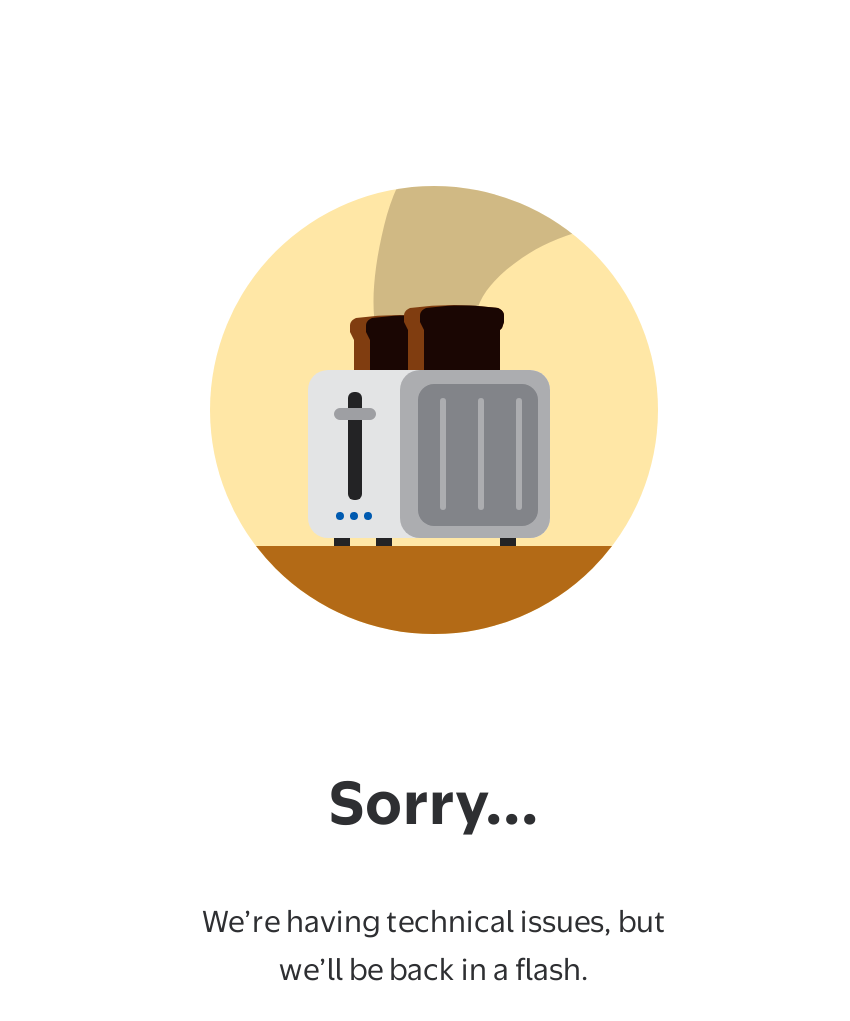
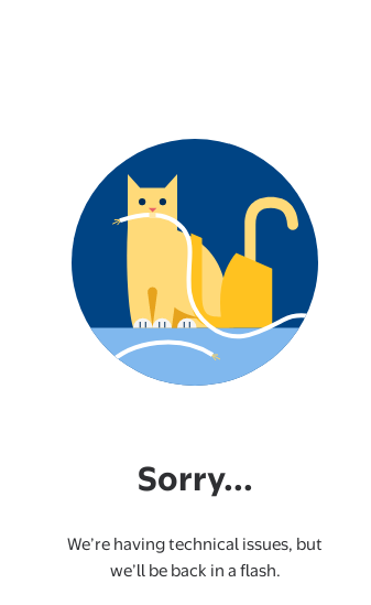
- [image]
+ [image]
